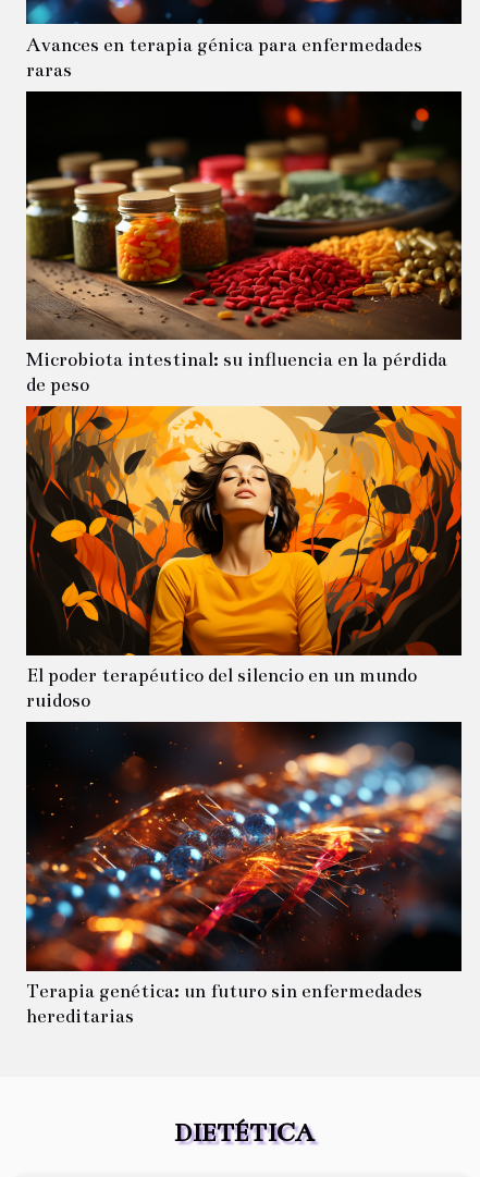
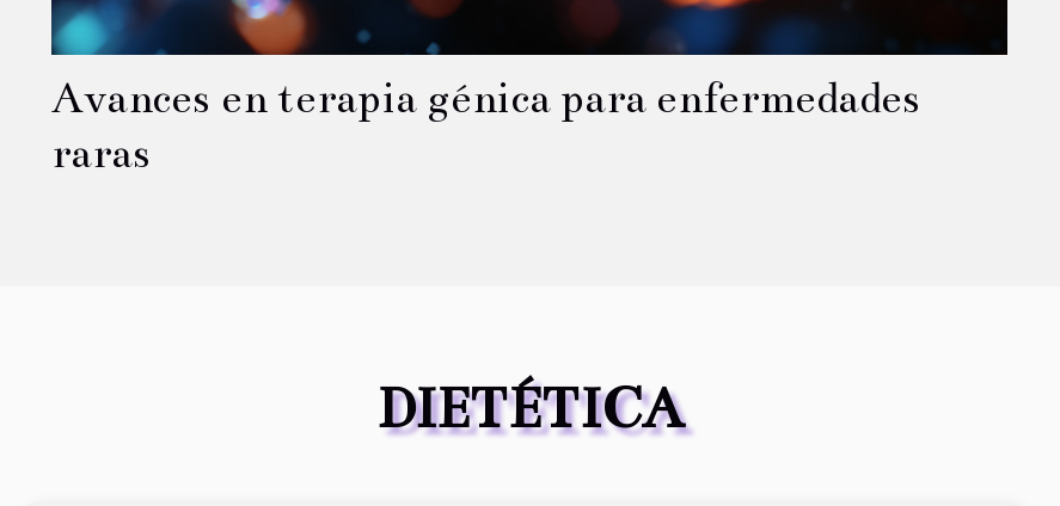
- [image]
- Microbiota intestinal: su influencia en la pérdida
- de peso

- [image]
- El poder terapéutico del silencio en un mundo
- ruidoso

- [image]
- Terapia genética: un futuro sin enfermedades
- hereditarias
